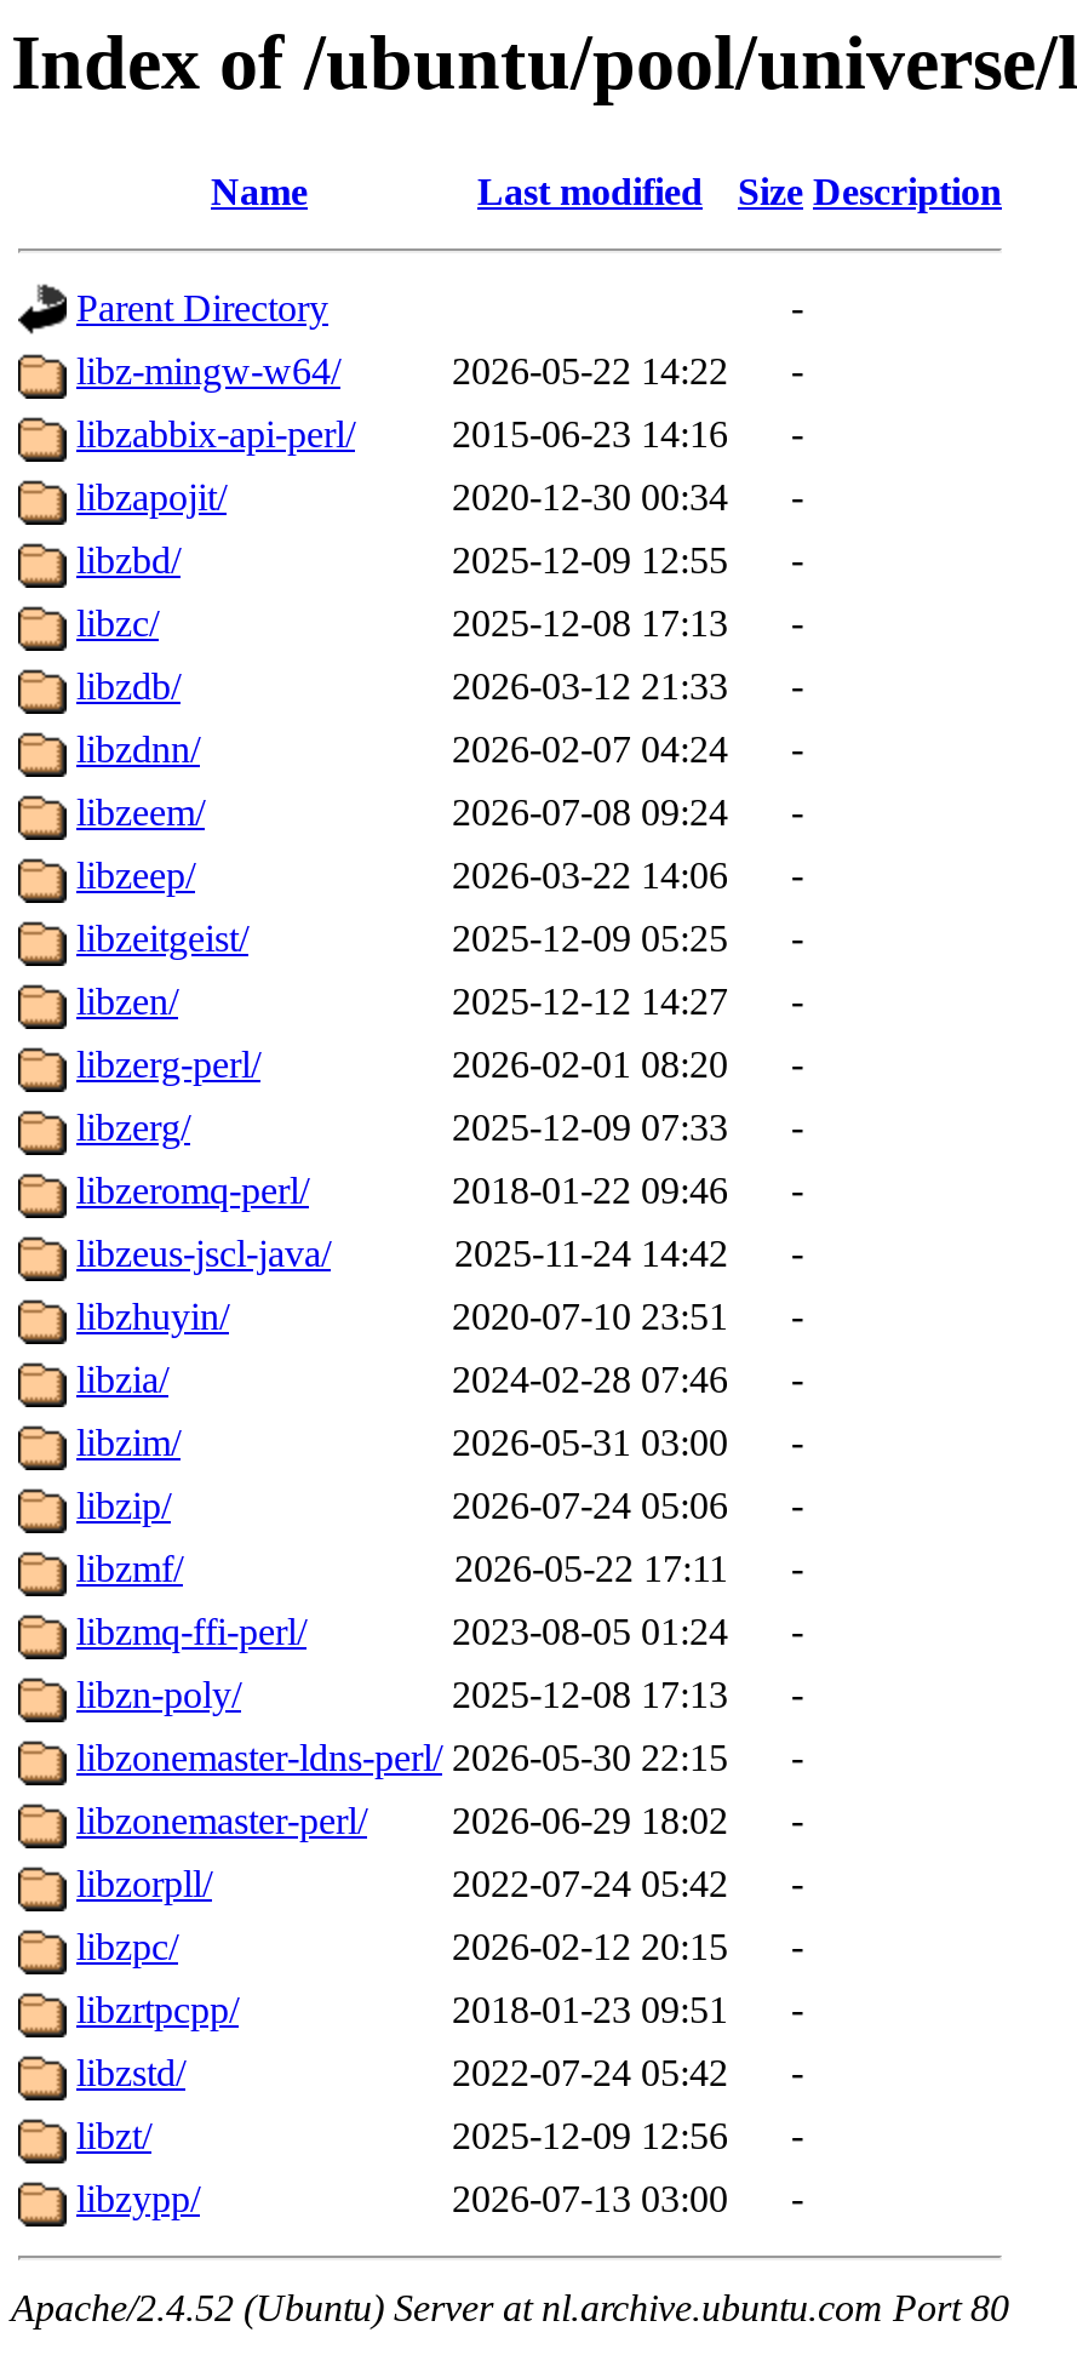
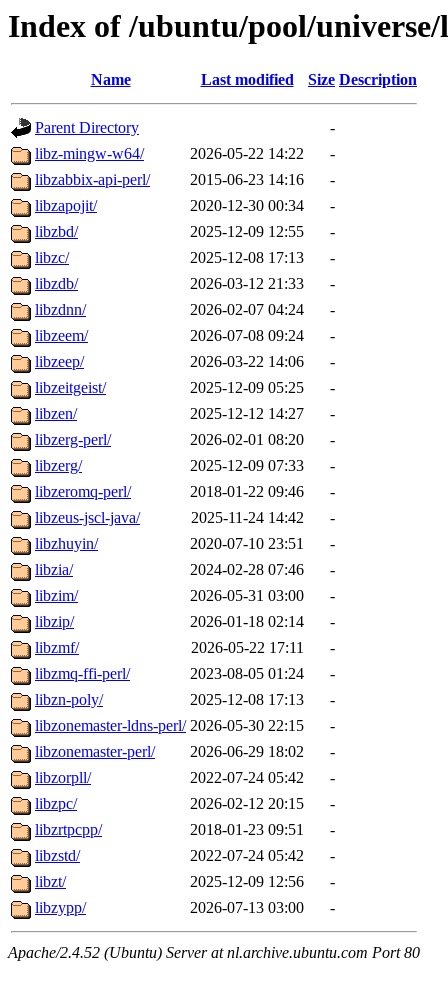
- 2026-07-24 05:06
+ 2026-01-18 02:14
